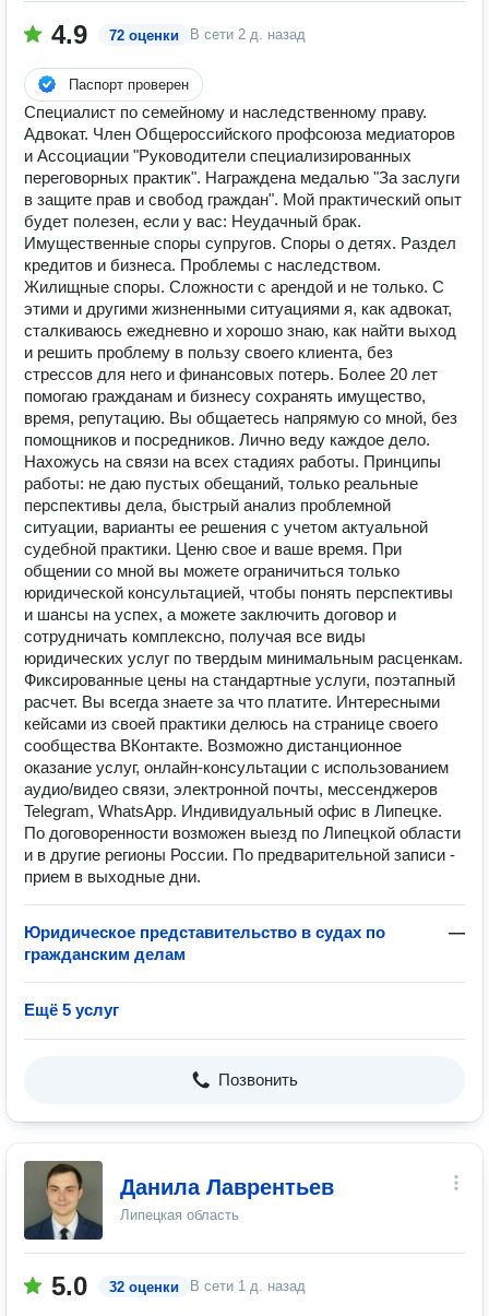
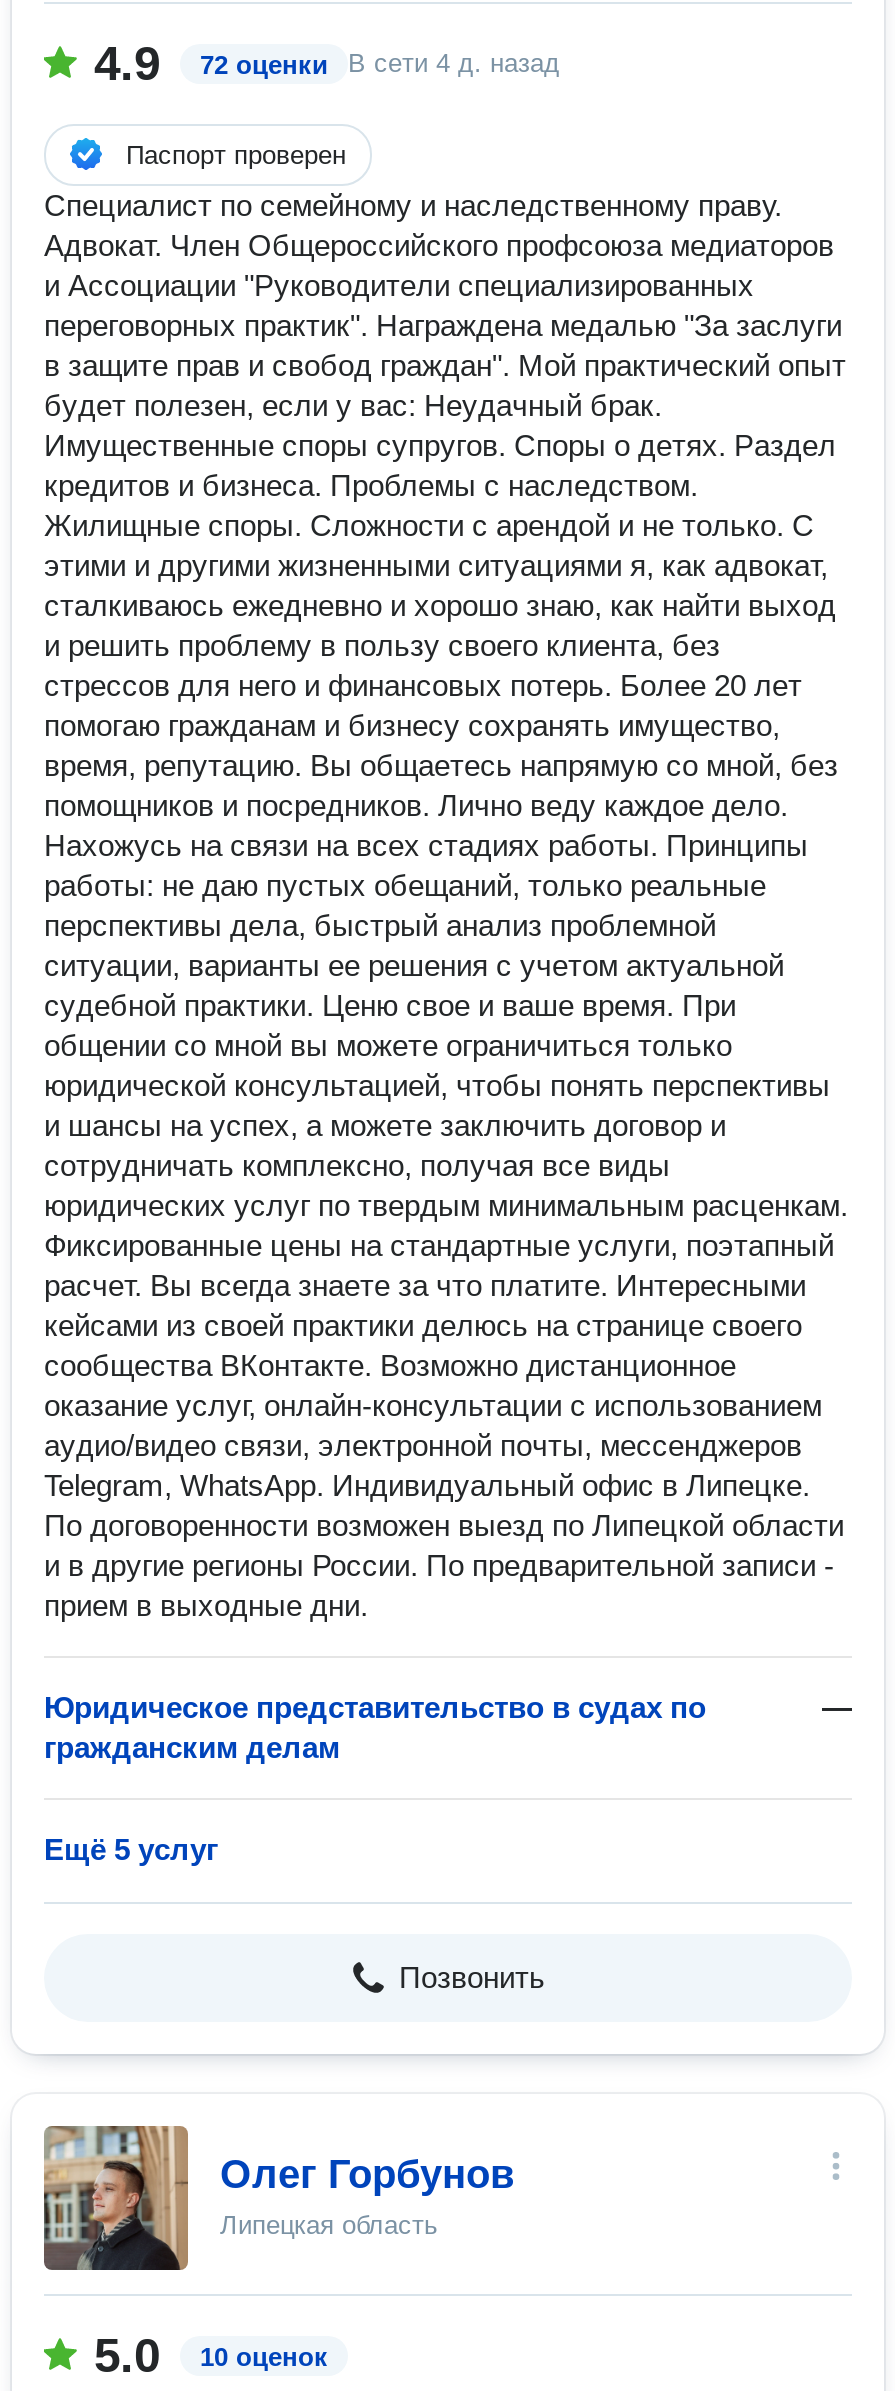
- 4.9 72 оценки В сети 2 д. назад
+ 4.9 72 оценки В сети 4 д. назад

- [image]
- Данила Лаврентьев
+ [image]
+ Олег Горбунов

- 32 оценки
- В сети 1 д. назад
+ 10 оценок
